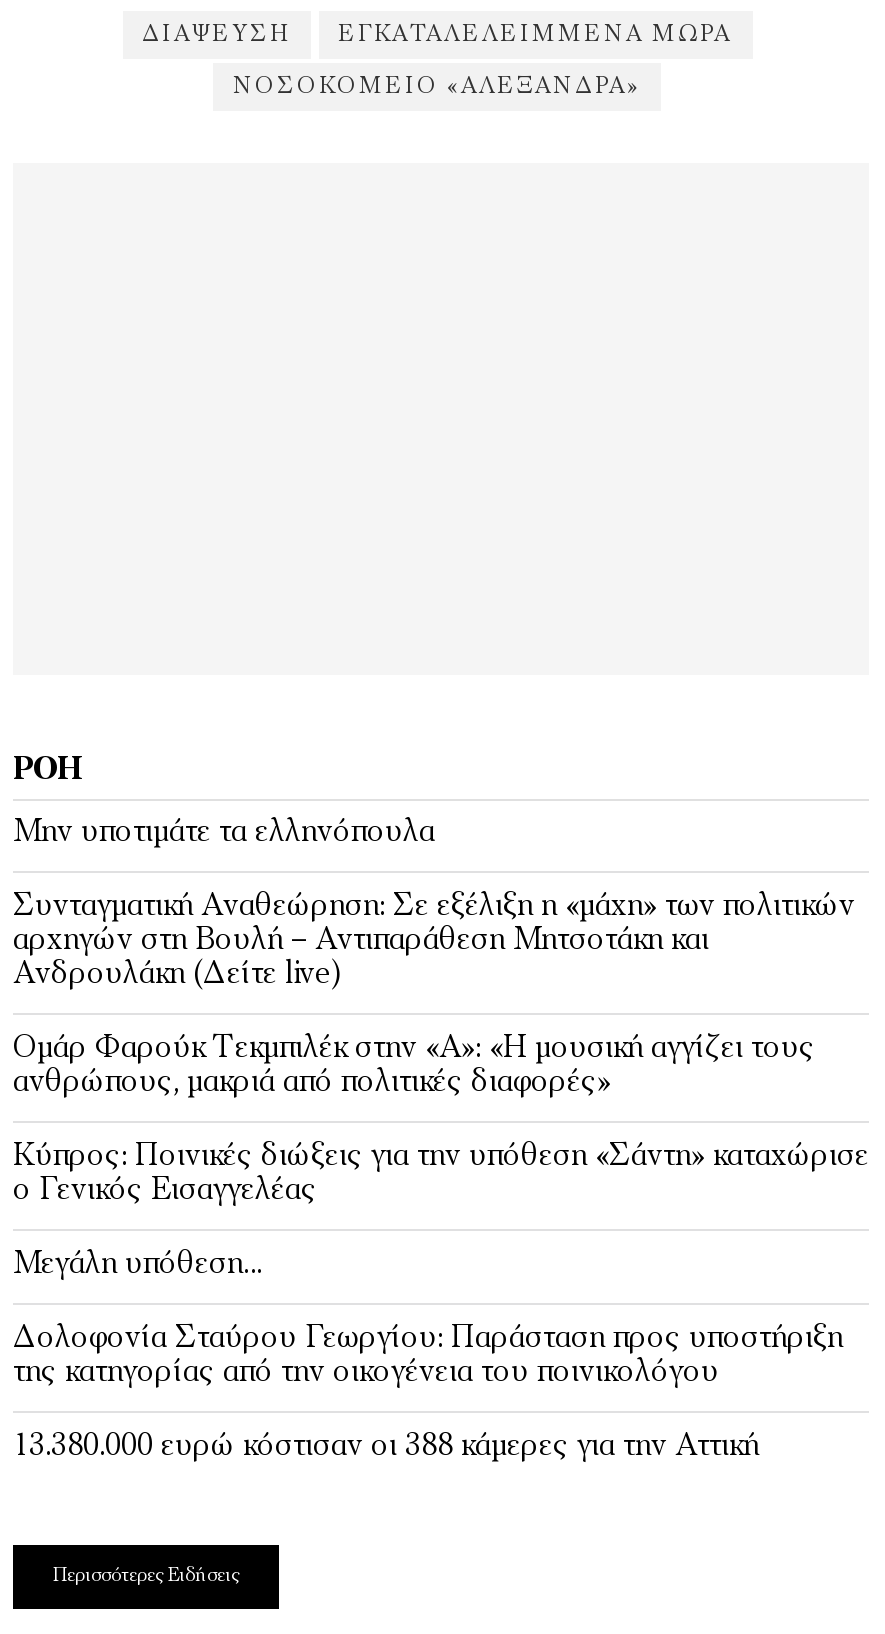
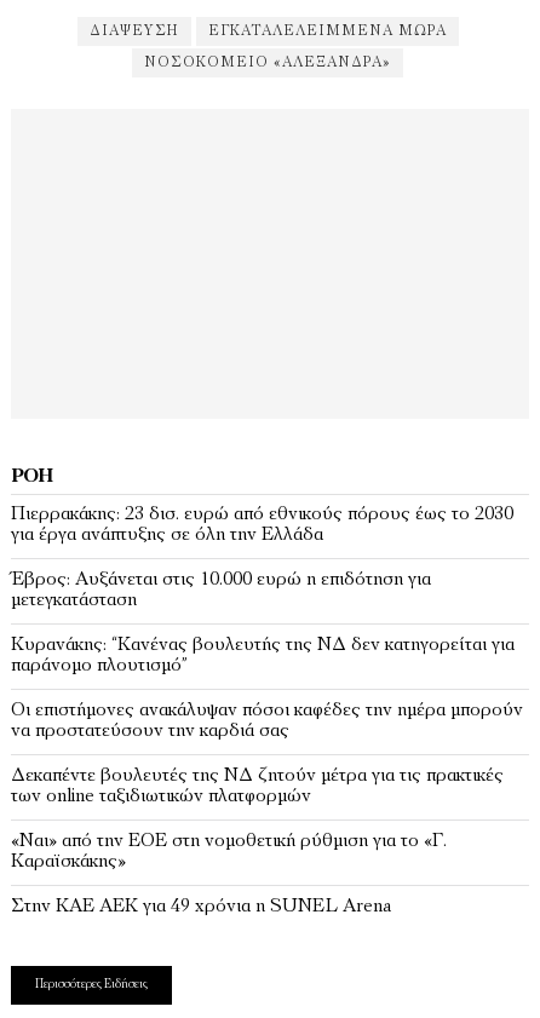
- Μην υποτιμάτε τα ελληνόπουλα
+ Πιερρακάκης: 23 δισ. ευρώ από εθνικούς πόρους έως το 2030
+ για έργα ανάπτυξης σε όλη την Ελλάδα

- Συνταγματική Αναθεώρηση: Σε εξέλιξη η «μάχη» των πολιτικών
- αρχηγών στη Βουλή – Αντιπαράθεση Μητσοτάκη και
- Ανδρουλάκη (Δείτε live)
+ Έβρος: Αυξάνεται στις 10.000 ευρώ η επιδότηση για
+ μετεγκατάσταση

- Oμάρ Φαρούκ Τεκμπιλέκ στην «Α»: «Η μουσική αγγίζει τους
- ανθρώπους, μακριά από πολιτικές διαφορές»
+ Κυρανάκης: “Κανένας βουλευτής της ΝΔ δεν κατηγορείται για
+ παράνομο πλουτισμό”

- Κύπρος: Ποινικές διώξεις για την υπόθεση «Σάντη» καταχώρισε
- ο Γενικός Εισαγγελέας
+ Οι επιστήμονες ανακάλυψαν πόσοι καφέδες την ημέρα μπορούν
+ να προστατεύσουν την καρδιά σας

- Μεγάλη υπόθεση…
+ Δεκαπέντε βουλευτές της ΝΔ ζητούν μέτρα για τις πρακτικές
+ των online ταξιδιωτικών πλατφορμών

- Δολοφονία Σταύρου Γεωργίου: Παράσταση προς υποστήριξη
- της κατηγορίας από την οικογένεια του ποινικολόγου
+ «Ναι» από την ΕΟΕ στη νομοθετική ρύθμιση για το «Γ.
+ Καραϊσκάκης»

- 13.380.000 ευρώ κόστισαν οι 388 κάμερες για την Αττική
+ Στην ΚΑΕ ΑΕΚ για 49 χρόνια η SUNEL Arena
